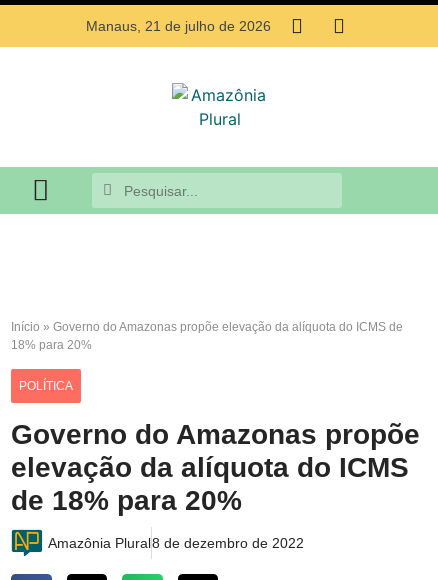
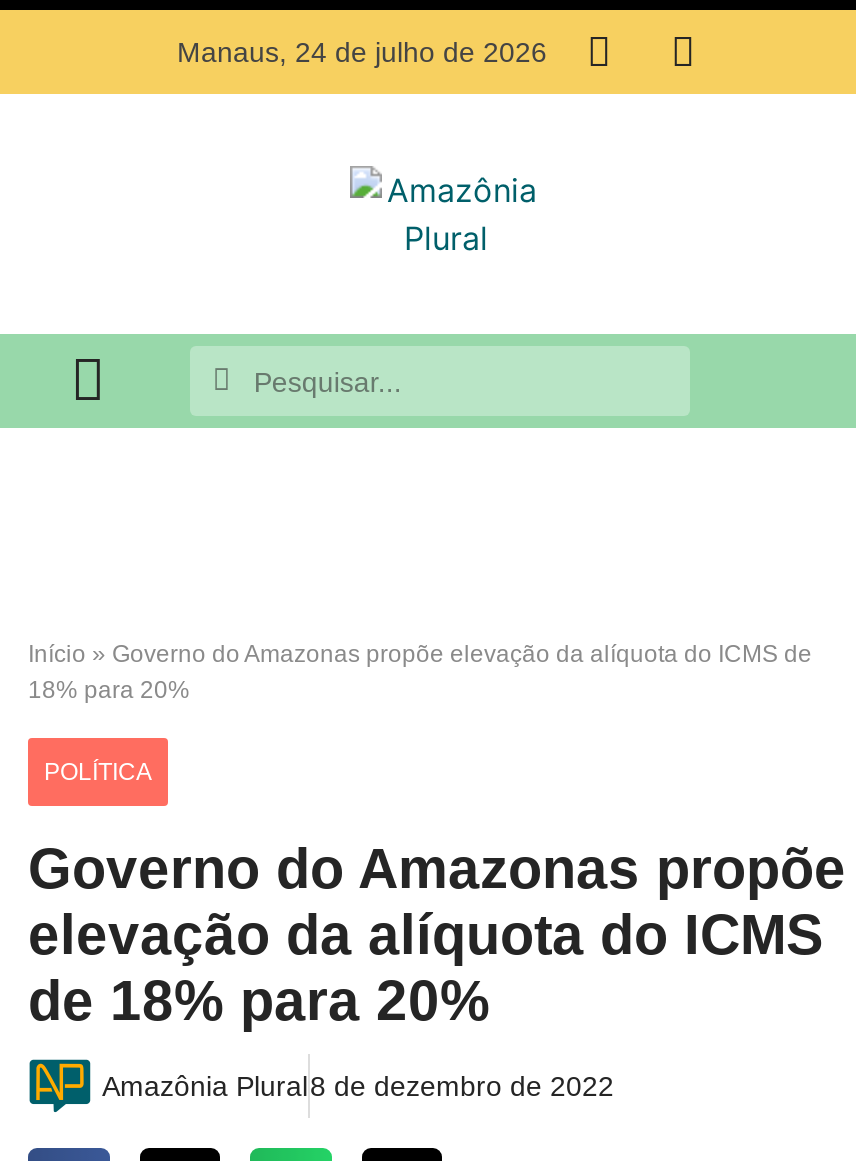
- Manaus, 21 de julho de 2026
+ Manaus, 24 de julho de 2026
